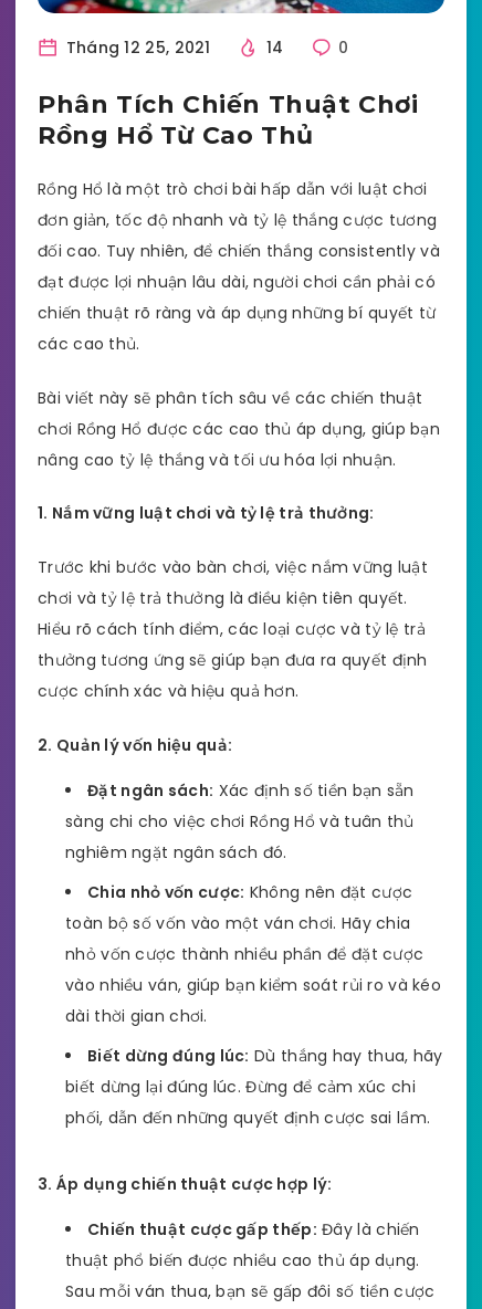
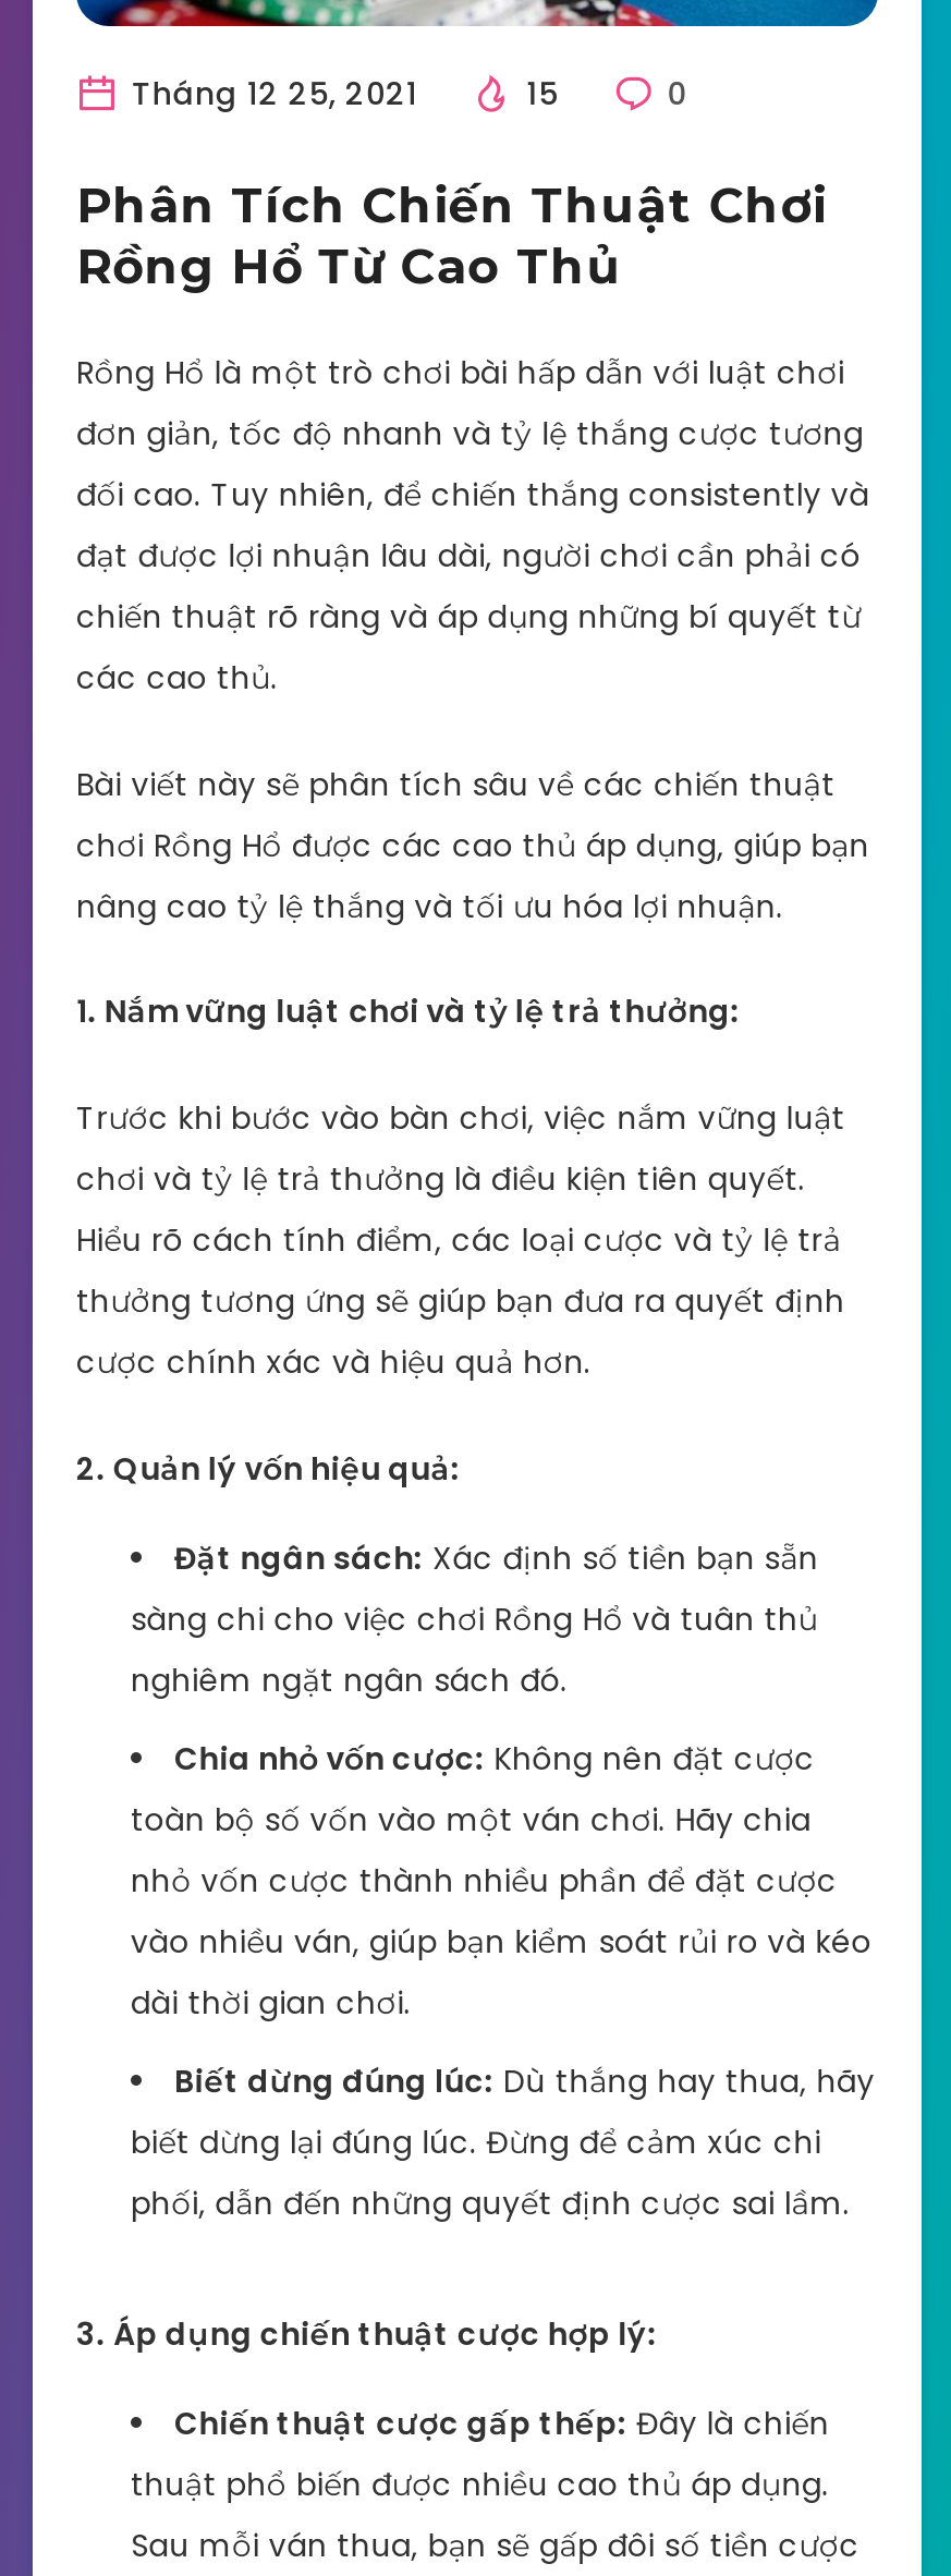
- 14
+ 15
